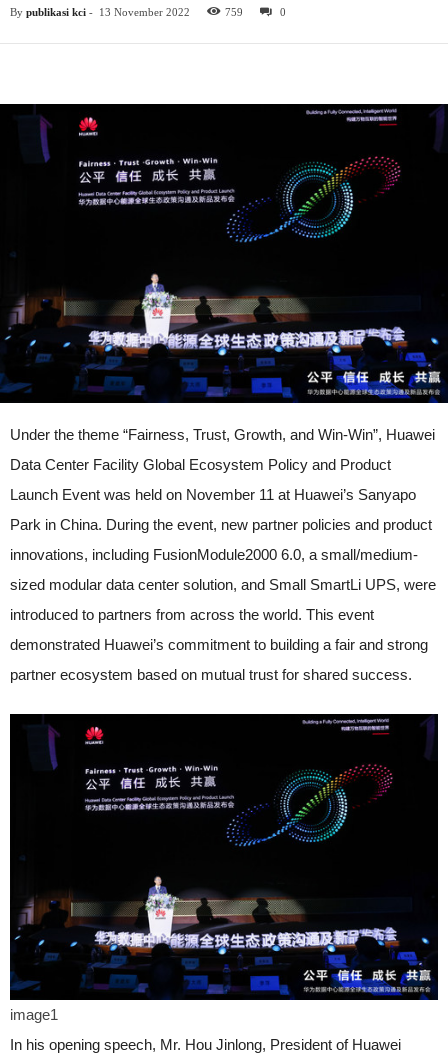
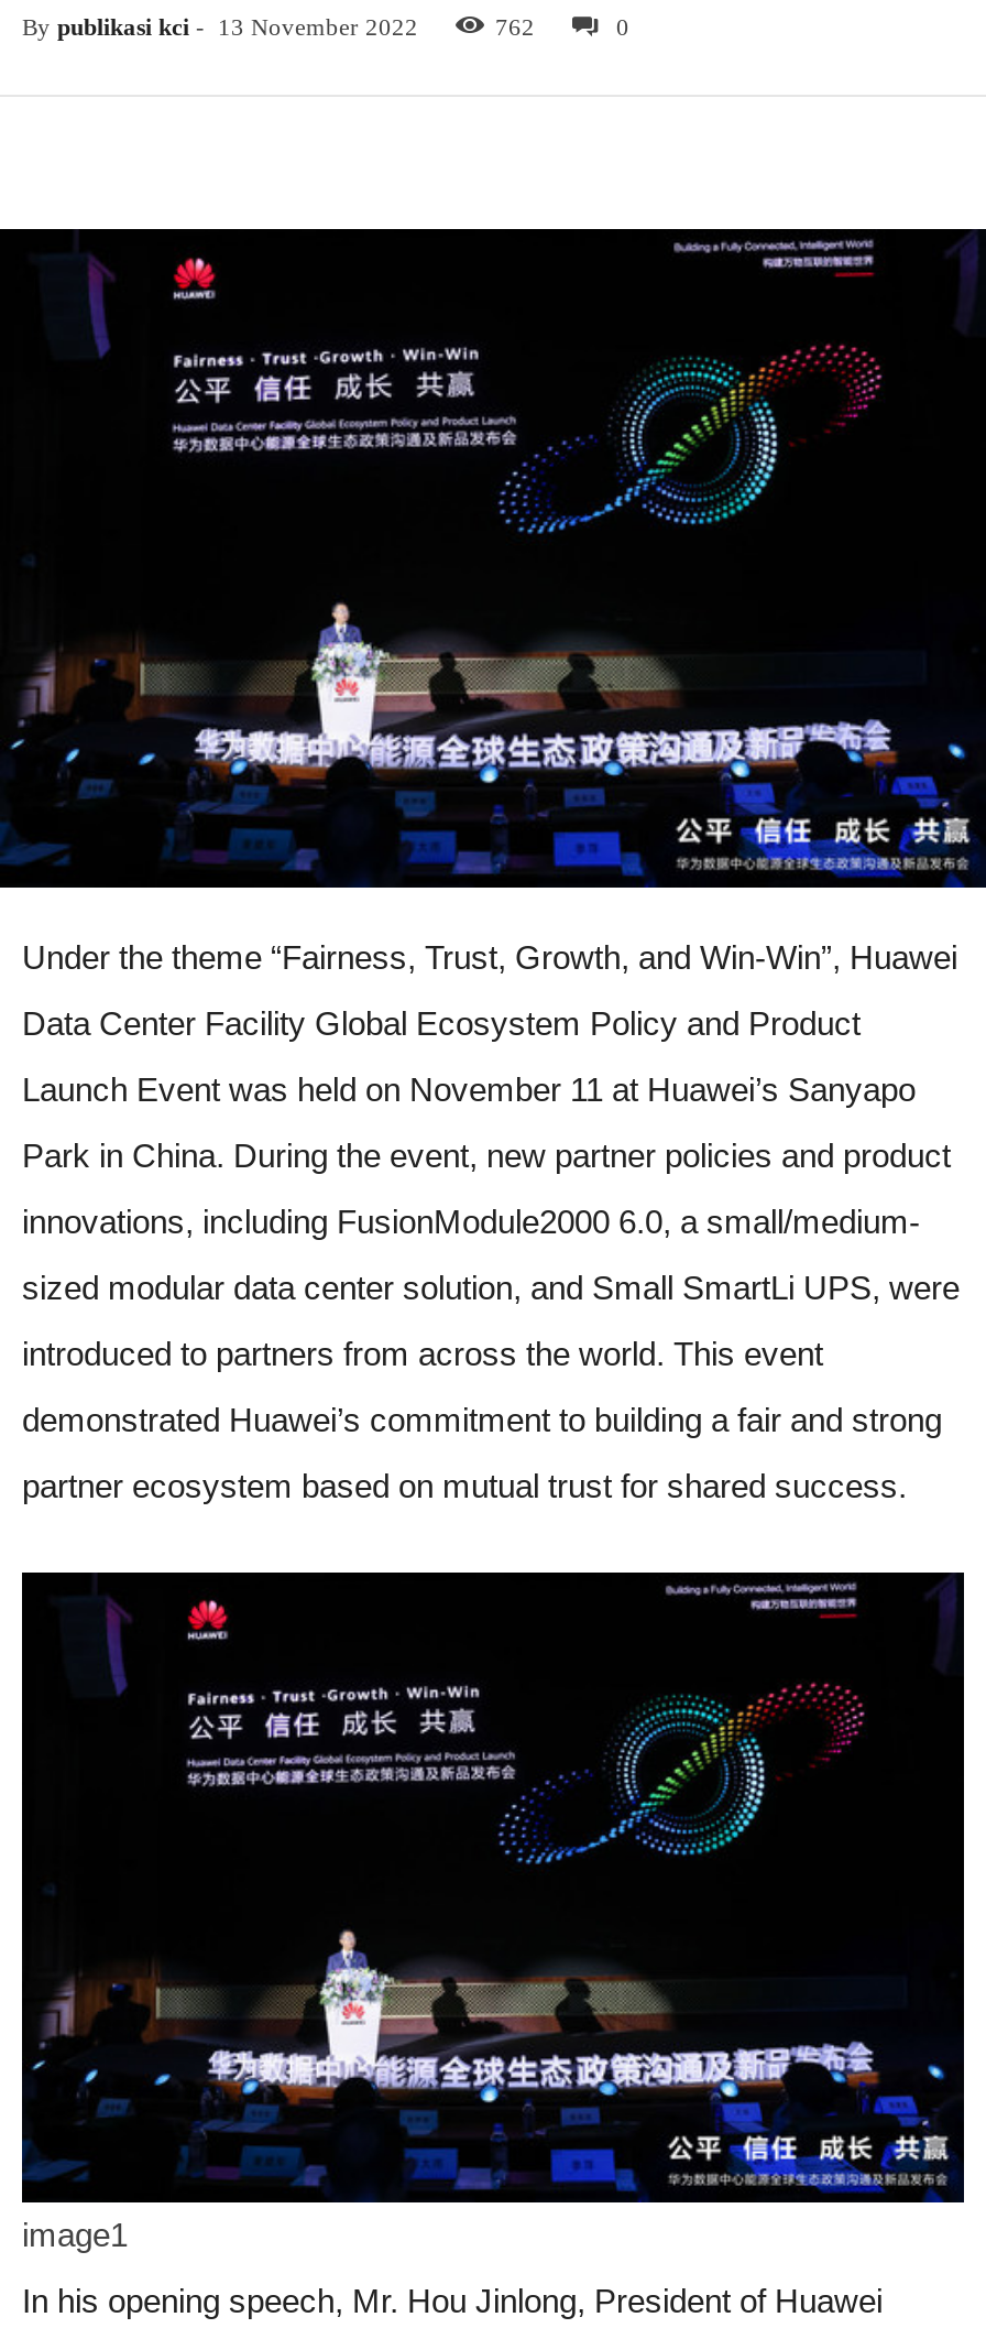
- 759
+ 762
